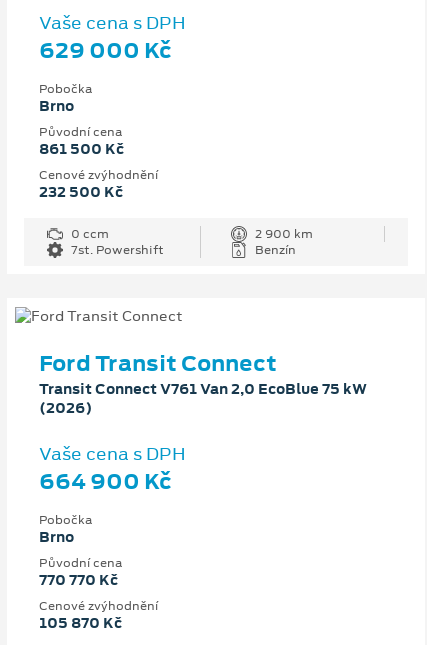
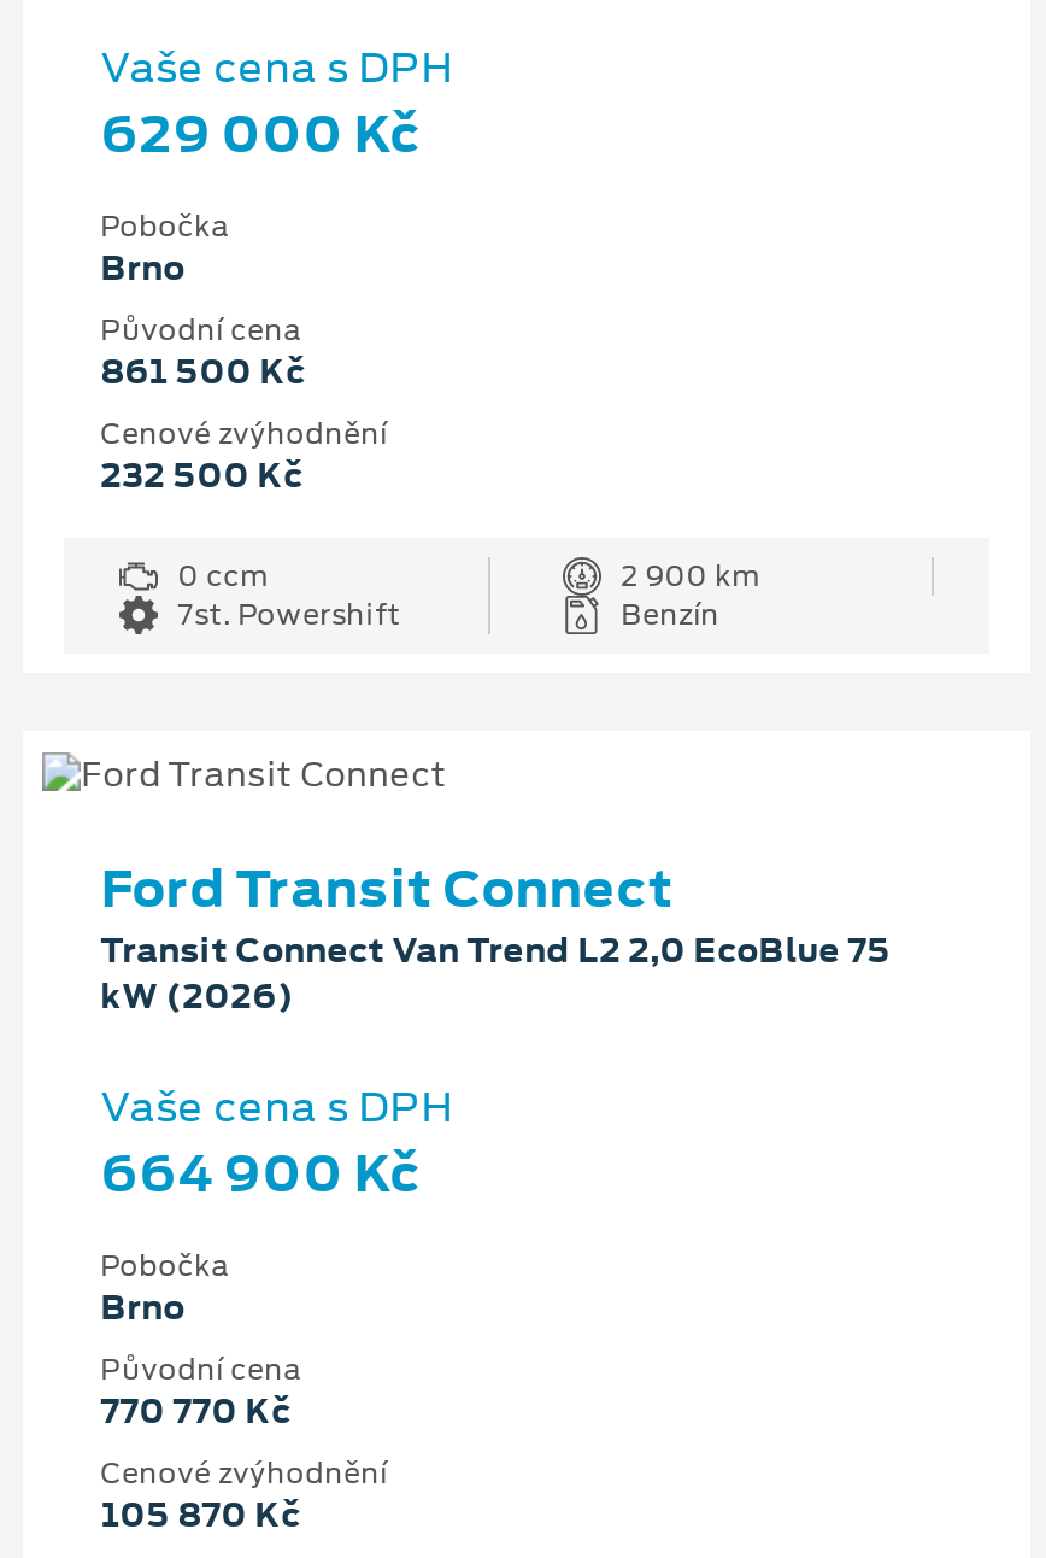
- Transit Connect V761 Van 2,0 EcoBlue 75 kW
- (2026)
+ Transit Connect Van Trend L2 2,0 EcoBlue 75
+ kW (2026)
